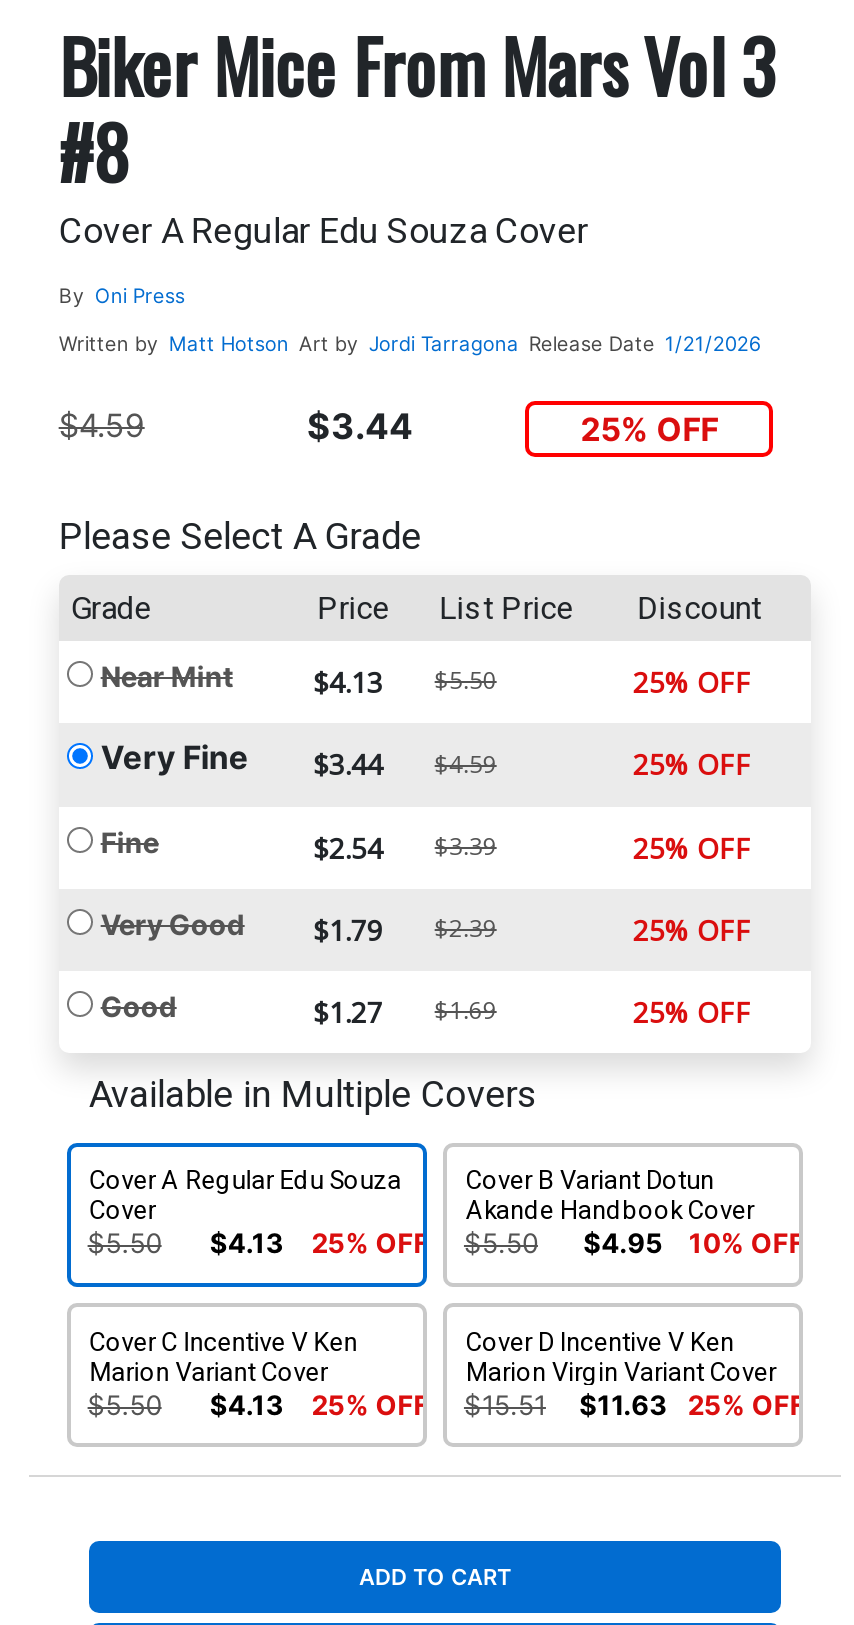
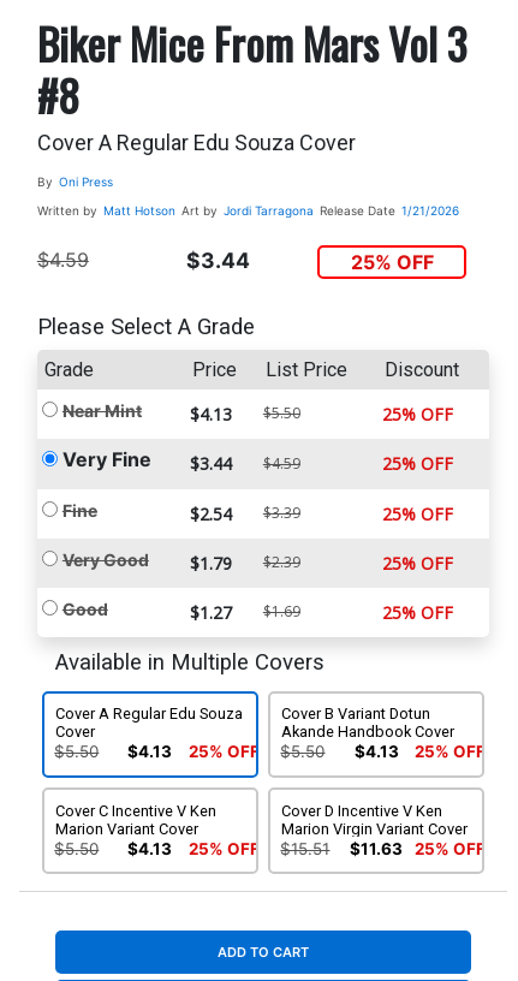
- $4.95
+ $4.13

- 10% OFF
+ 25% OFF
